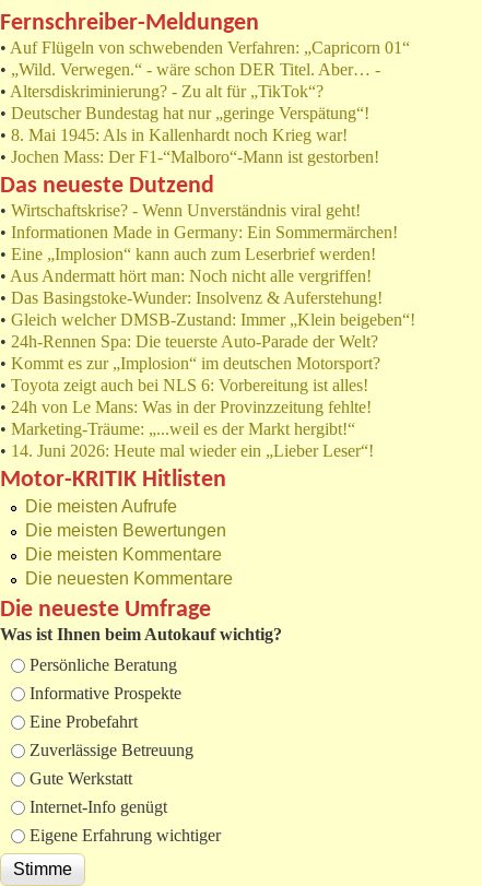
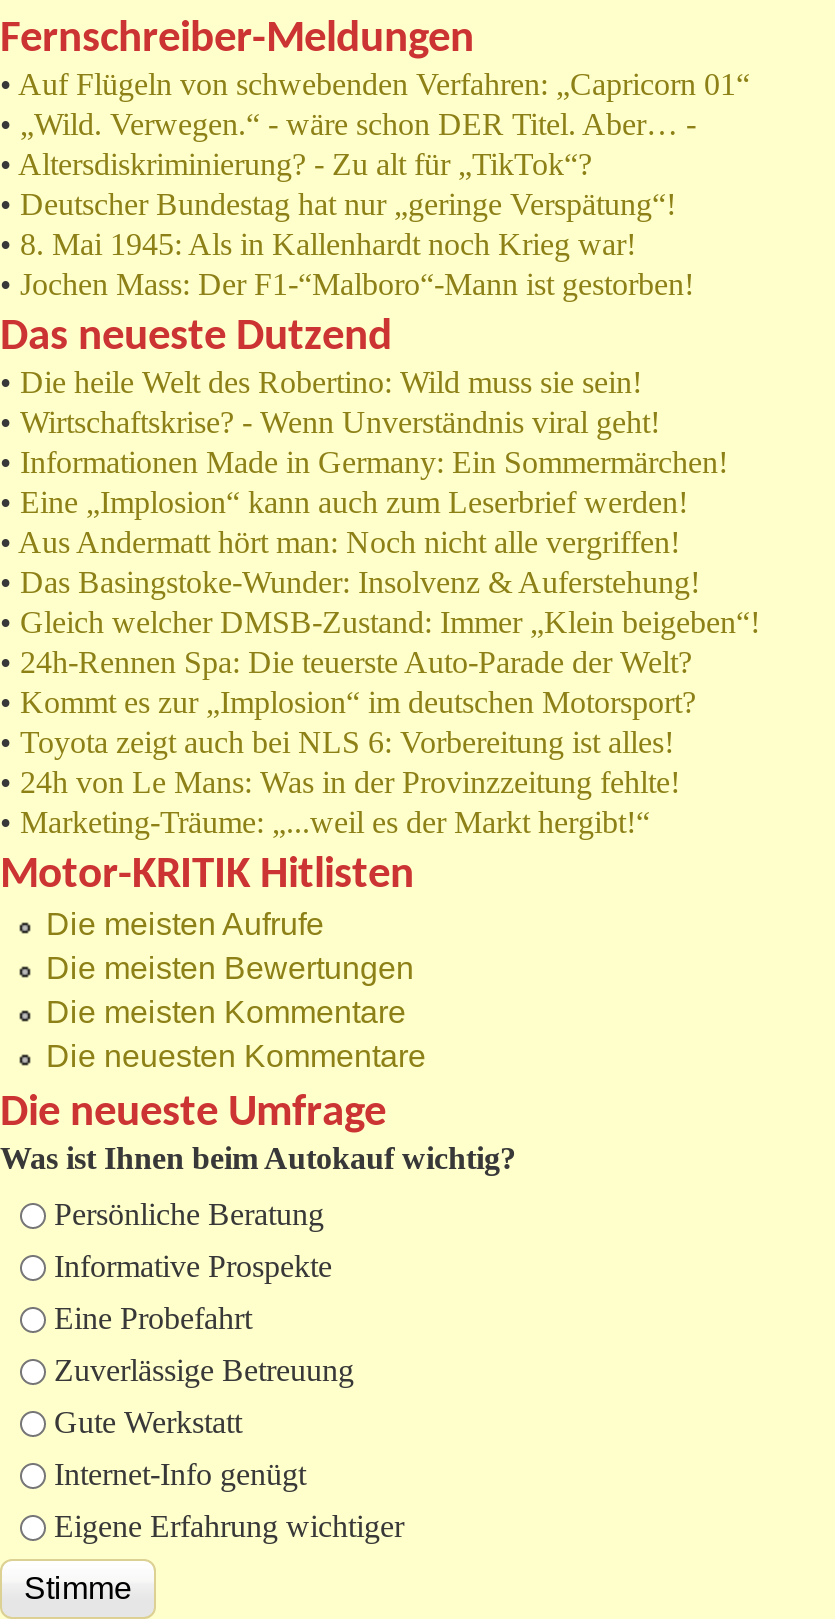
+ • Die heile Welt des Robertino: Wild muss sie sein!

moved down: • Wirtschaftskrise? - Wenn Unverständnis viral geht! | • Informationen Made in Germany: Ein Sommermärchen! | • Eine „Implosion“ kann auch zum Leserbrief werden! | ... | • 24h von Le Mans: Was in der Provinzzeitung fehlte! | • Marketing-Träume: „...weil es der Markt hergibt!“

- • 14. Juni 2026: Heute mal wieder ein „Lieber Leser“!
